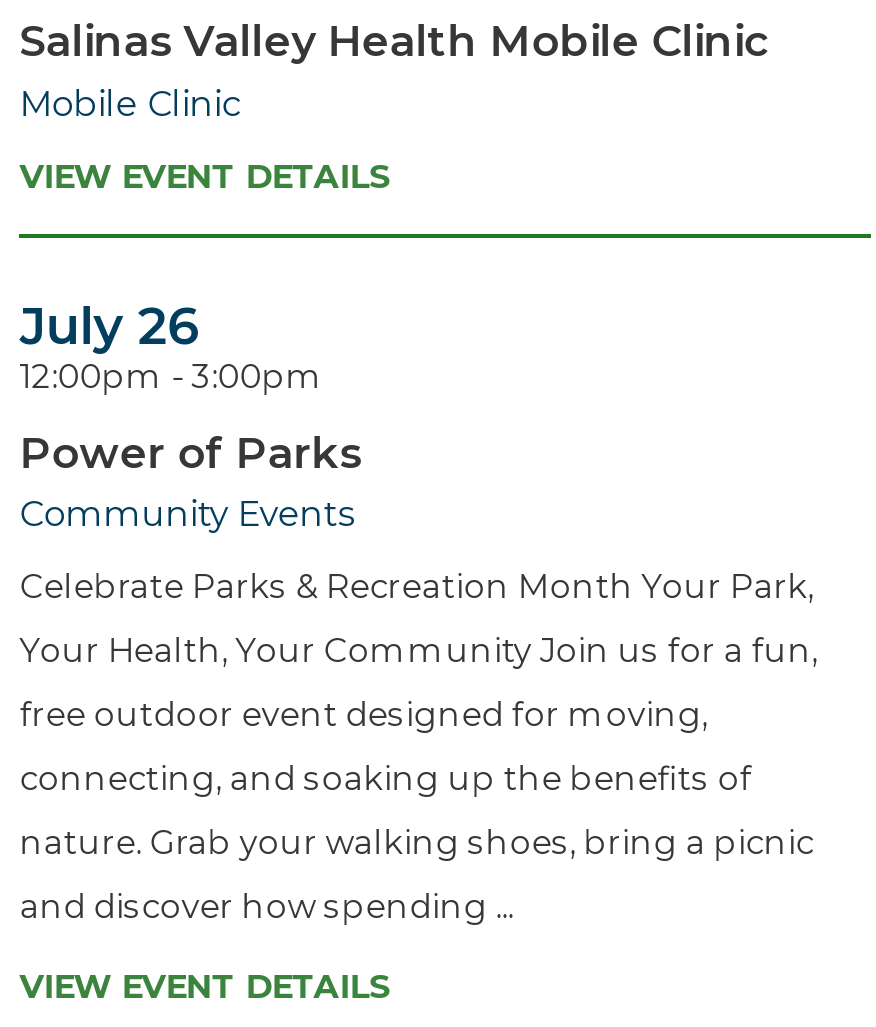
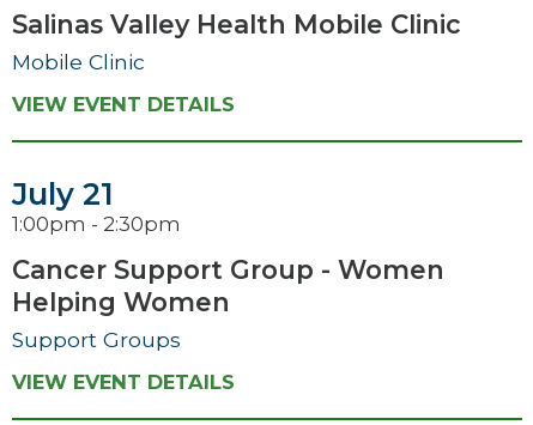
- July 26
- 12:00pm - 3:00pm
- Power of Parks
- Community Events
- Celebrate Parks & Recreation Month Your Park,
- Your Health, Your Community Join us for a fun,
- free outdoor event designed for moving,
- connecting, and soaking up the benefits of
- nature. Grab your walking shoes, bring a picnic
- and discover how spending ...
+ July 21
+ 1:00pm - 2:30pm
+ Cancer Support Group - Women
+ Helping Women
+ Support Groups
